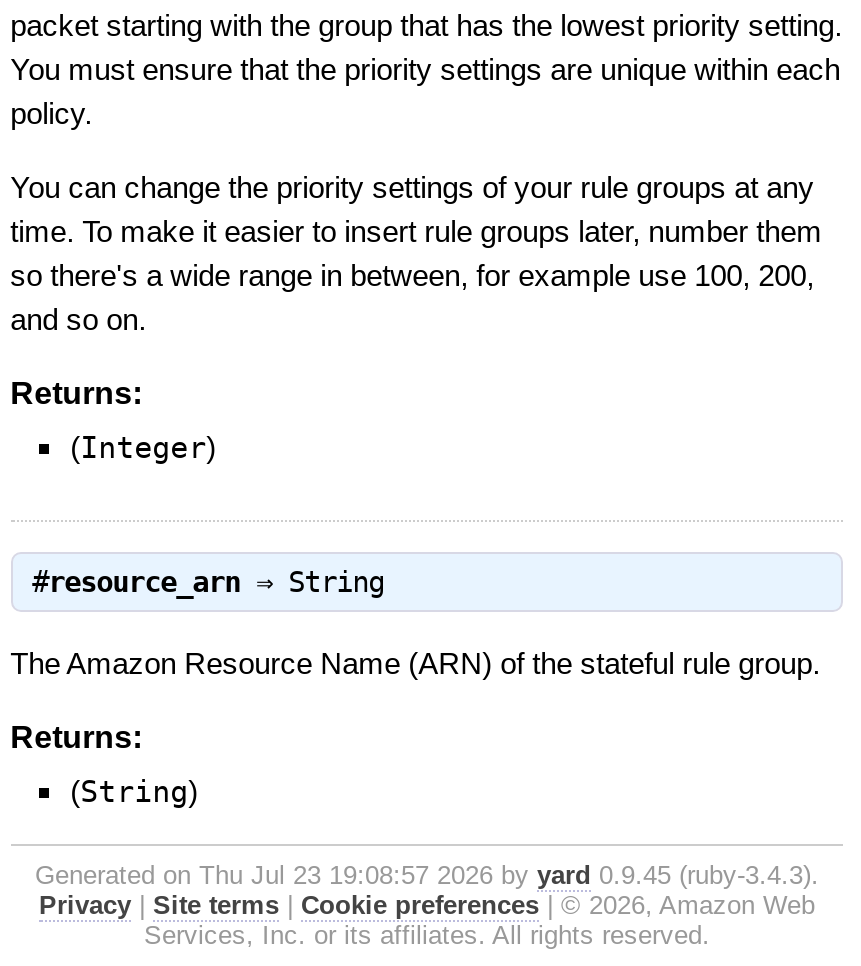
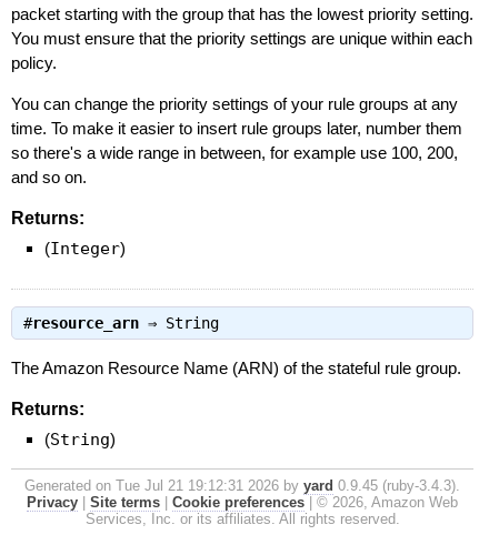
- Generated on Thu Jul 23 19:08:57 2026 by yard 0.9.45 (ruby-3.4.3).
+ Generated on Tue Jul 21 19:12:31 2026 by yard 0.9.45 (ruby-3.4.3).
